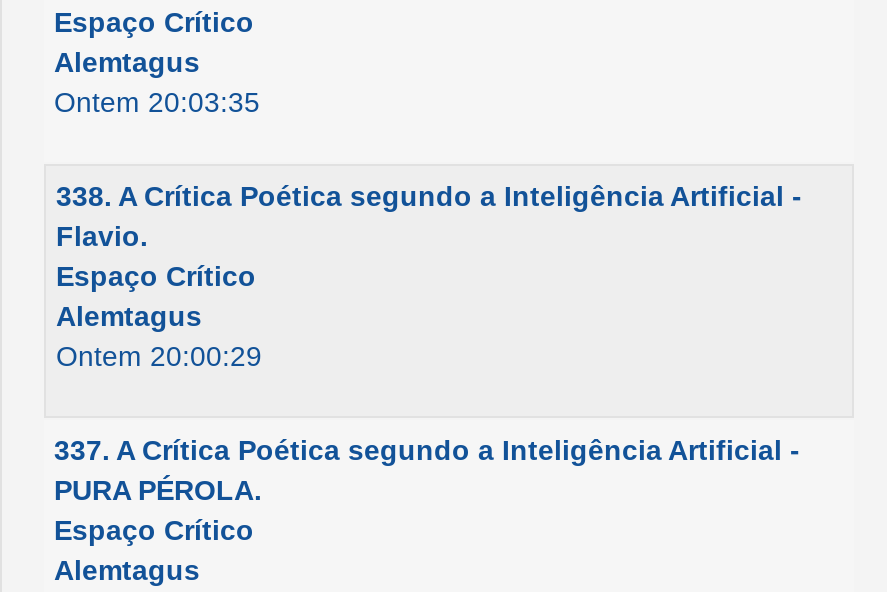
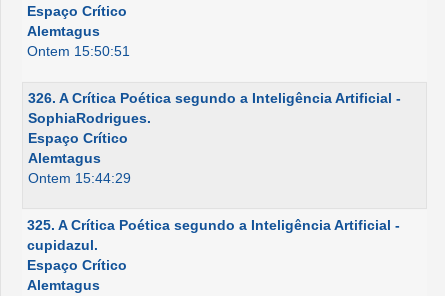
- Ontem 20:03:35
+ Ontem 15:50:51

- 338. A Crítica Poética segundo a Inteligência Artificial -
- Flavio.
+ 326. A Crítica Poética segundo a Inteligência Artificial -
+ SophiaRodrigues.

- Ontem 20:00:29
+ Ontem 15:44:29

- 337. A Crítica Poética segundo a Inteligência Artificial -
- PURA PÉROLA.
+ 325. A Crítica Poética segundo a Inteligência Artificial -
+ cupidazul.
